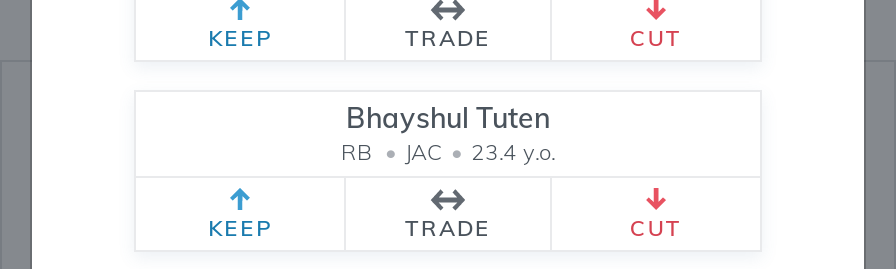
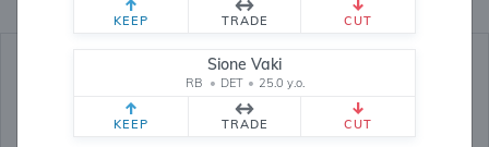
- Bhayshul Tuten
- RB • JAC • 23.4 y.o.
+ Sione Vaki
+ RB • DET • 25.0 y.o.
